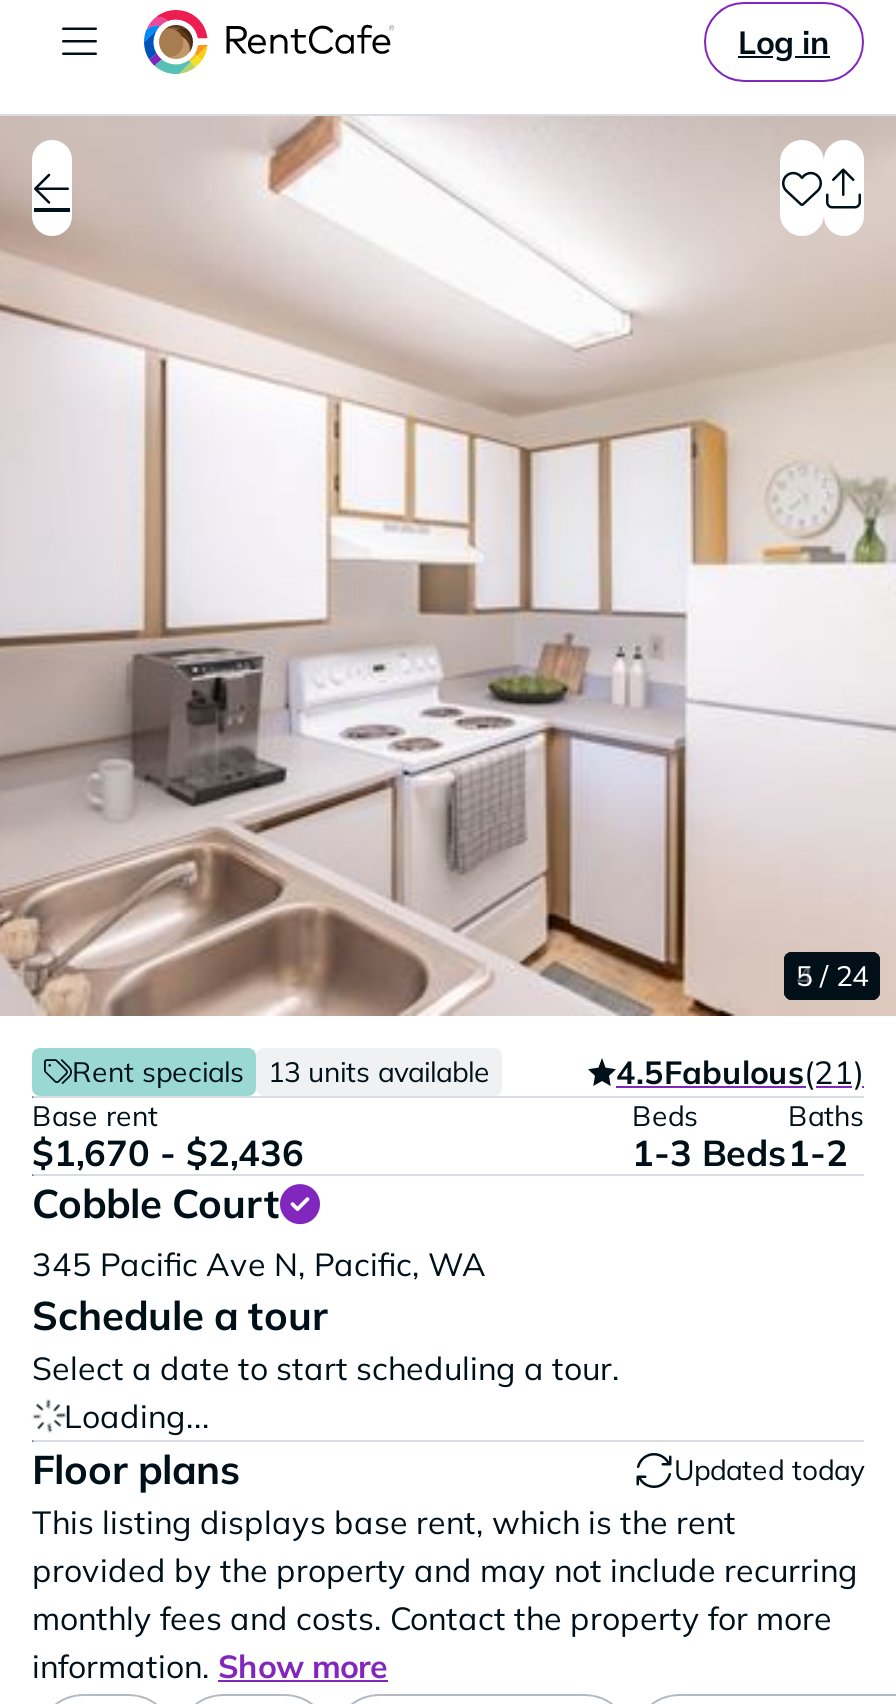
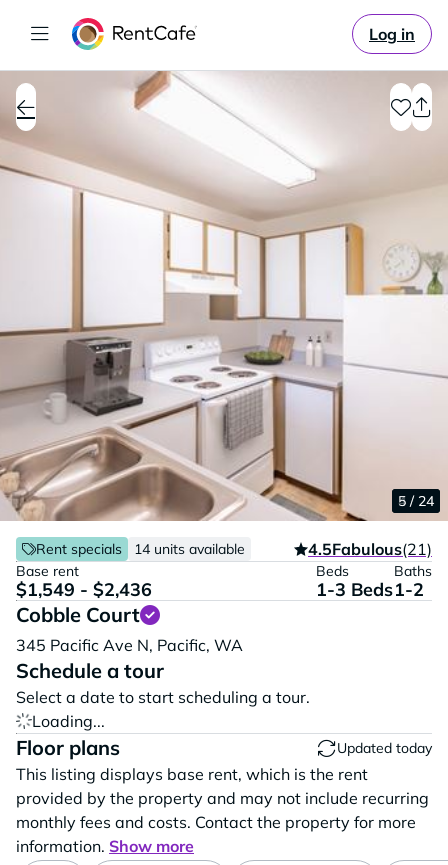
- 13 units available
+ 14 units available

- $1,670 - $2,436
+ $1,549 - $2,436
